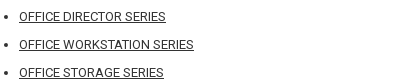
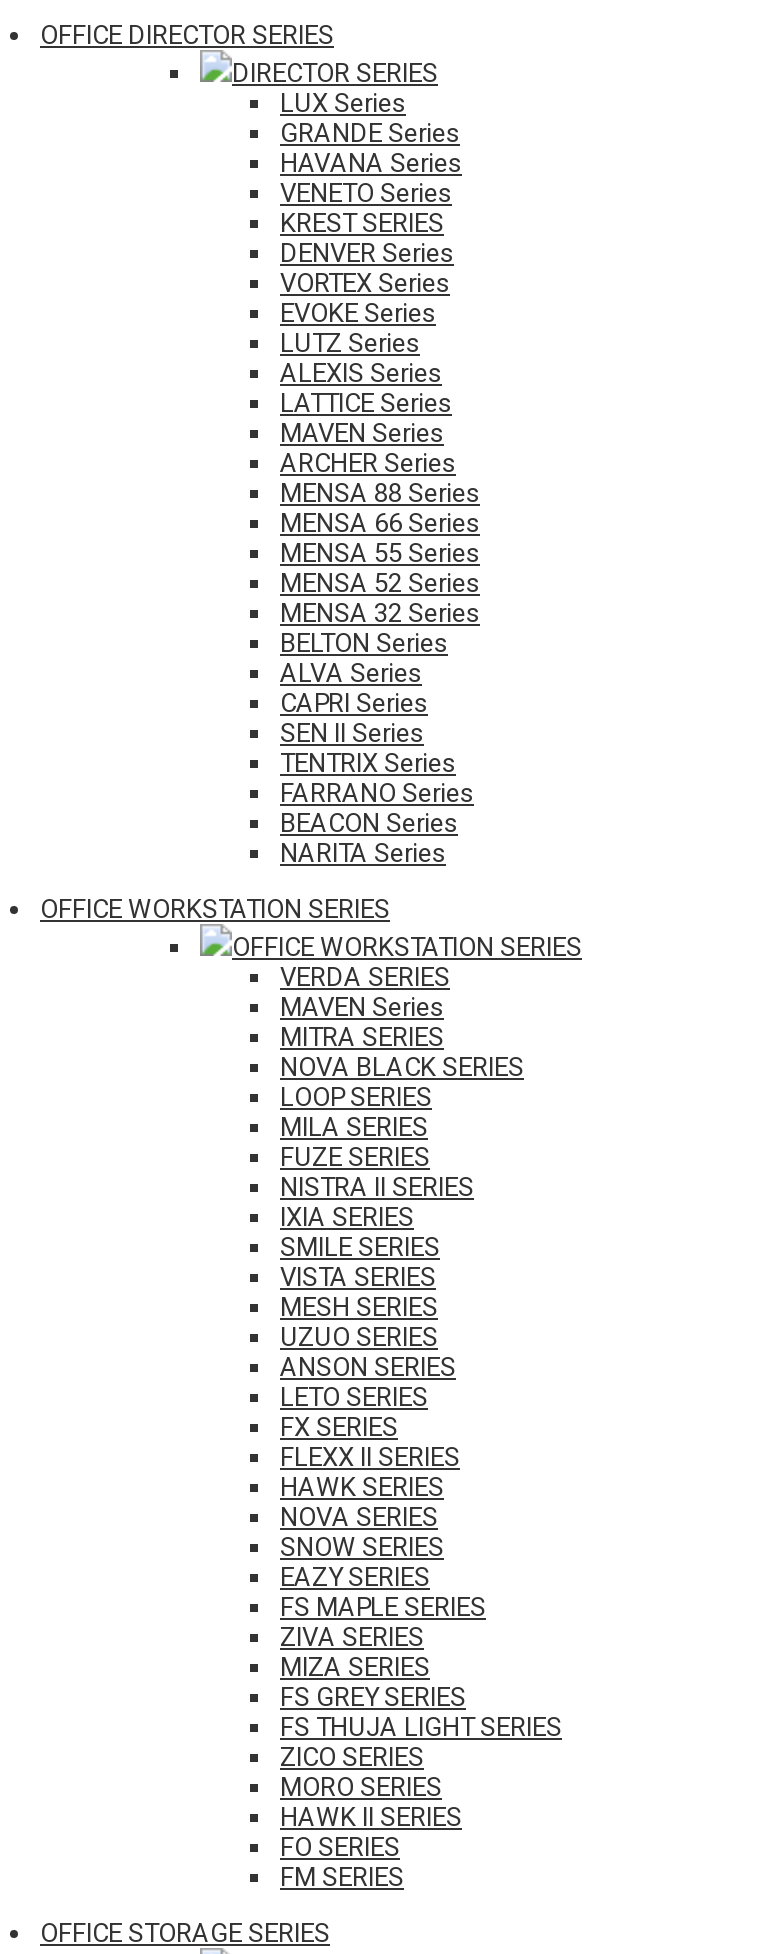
+ DIRECTOR SERIES
+ LUX Series
+ GRANDE Series
+ HAVANA Series
+ VENETO Series
+ KREST SERIES
+ DENVER Series
+ VORTEX Series
+ EVOKE Series
+ LUTZ Series
+ ALEXIS Series
+ LATTICE Series
+ MAVEN Series
+ ARCHER Series
+ MENSA 88 Series
+ MENSA 66 Series
+ MENSA 55 Series
+ MENSA 52 Series
+ MENSA 32 Series
+ BELTON Series
+ ALVA Series
+ CAPRI Series
+ SEN II Series
+ TENTRIX Series
+ FARRANO Series
+ BEACON Series
+ NARITA Series

+ OFFICE WORKSTATION SERIES
+ VERDA SERIES
+ MAVEN Series
+ MITRA SERIES
+ NOVA BLACK SERIES
+ LOOP SERIES
+ MILA SERIES
+ FUZE SERIES
+ NISTRA II SERIES
+ IXIA SERIES
+ SMILE SERIES
+ VISTA SERIES
+ MESH SERIES
+ UZUO SERIES
+ ANSON SERIES
+ LETO SERIES
+ FX SERIES
+ FLEXX II SERIES
+ HAWK SERIES
+ NOVA SERIES
+ SNOW SERIES
+ EAZY SERIES
+ FS MAPLE SERIES
+ ZIVA SERIES
+ MIZA SERIES
+ FS GREY SERIES
+ FS THUJA LIGHT SERIES
+ ZICO SERIES
+ MORO SERIES
+ HAWK II SERIES
+ FO SERIES
+ FM SERIES
